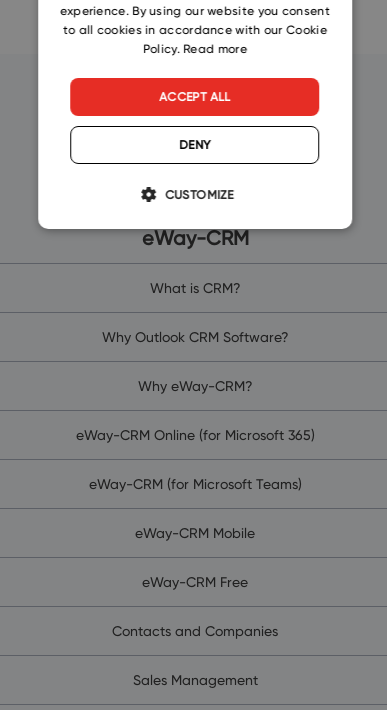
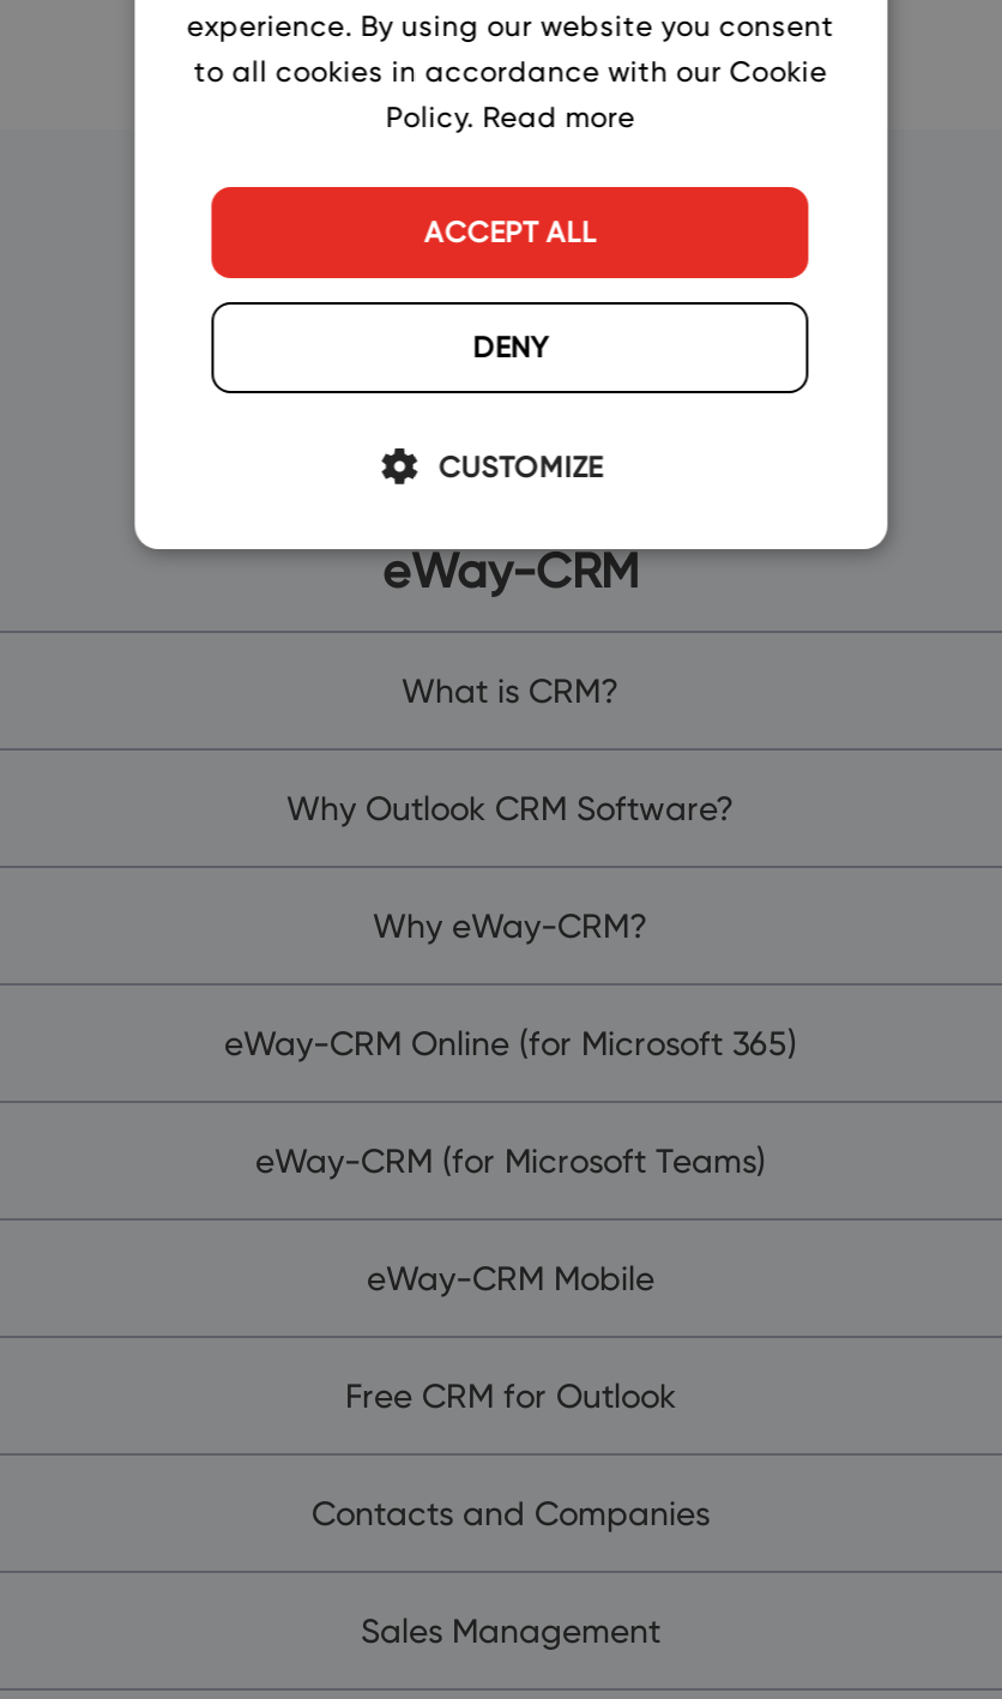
- eWay-CRM Free
+ Free CRM for Outlook
